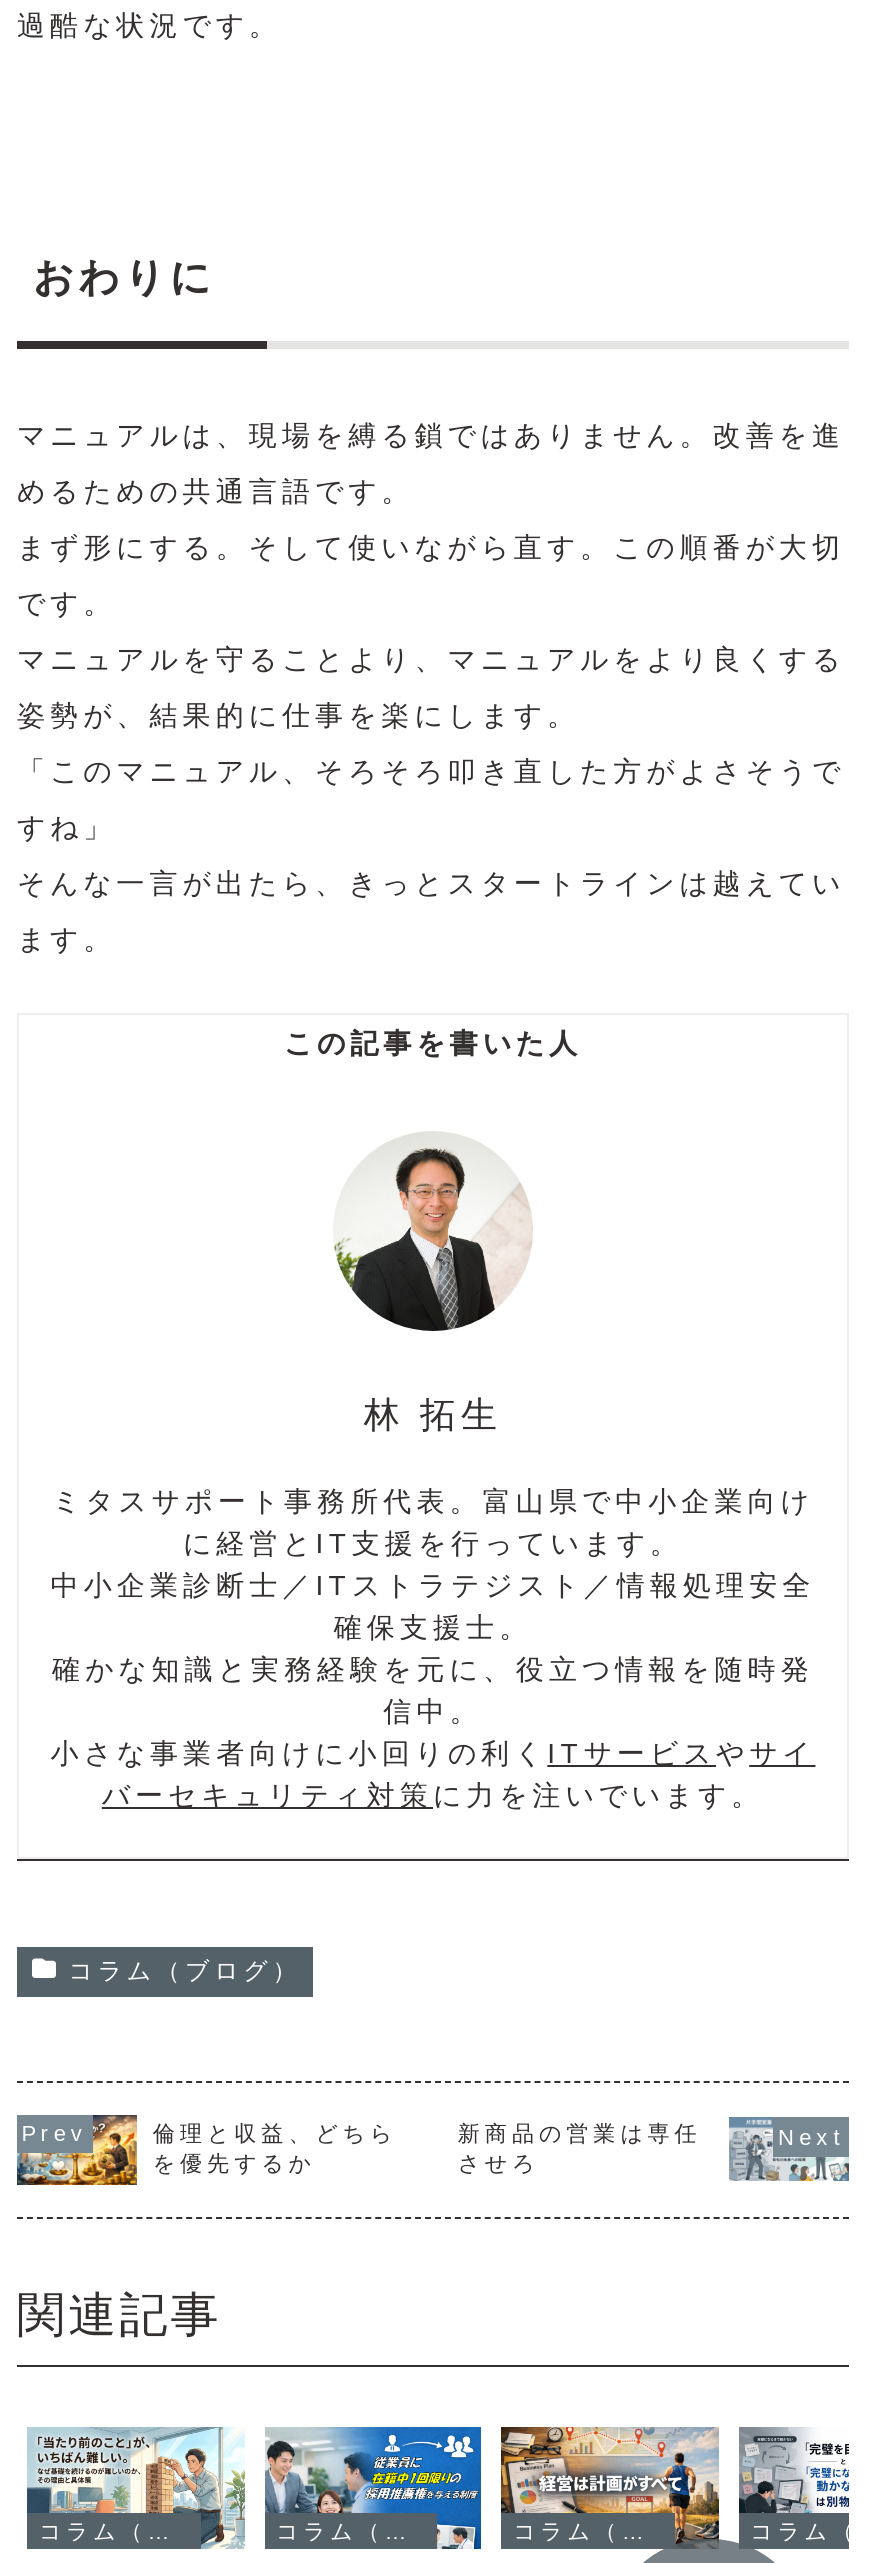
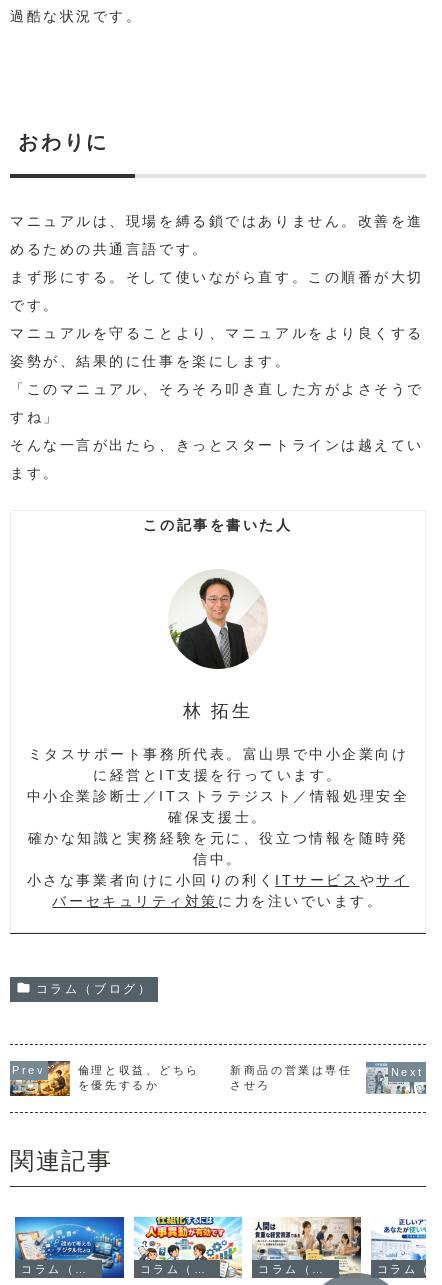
- [image]
+ [image]

- [image]
+ [image]

- [image]
+ [image]

- [image]
+ [image]
